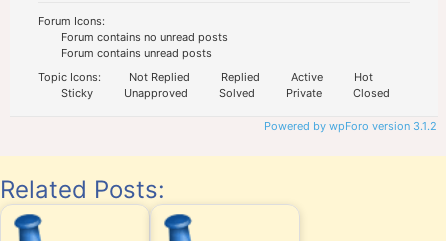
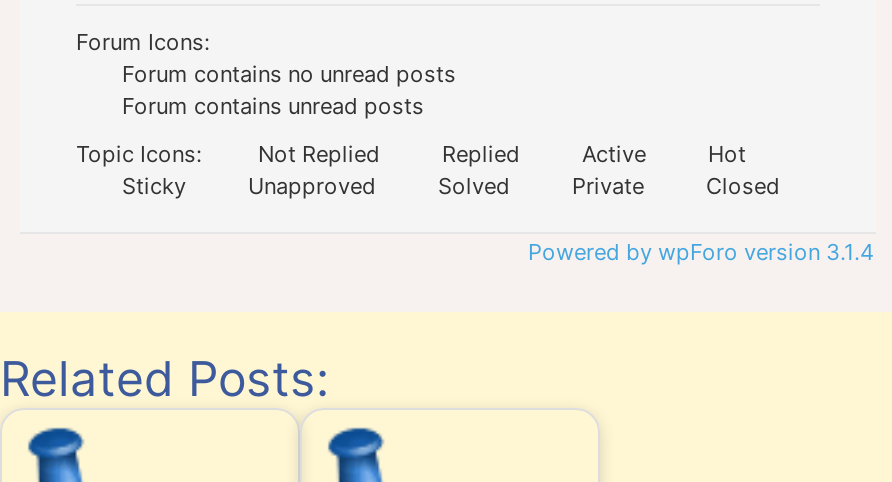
- Powered by wpForo version 3.1.2
+ Powered by wpForo version 3.1.4
